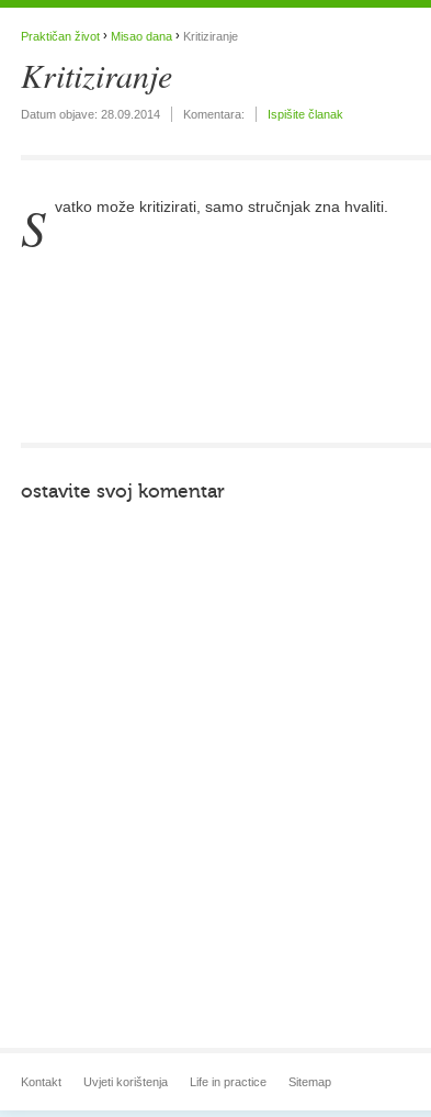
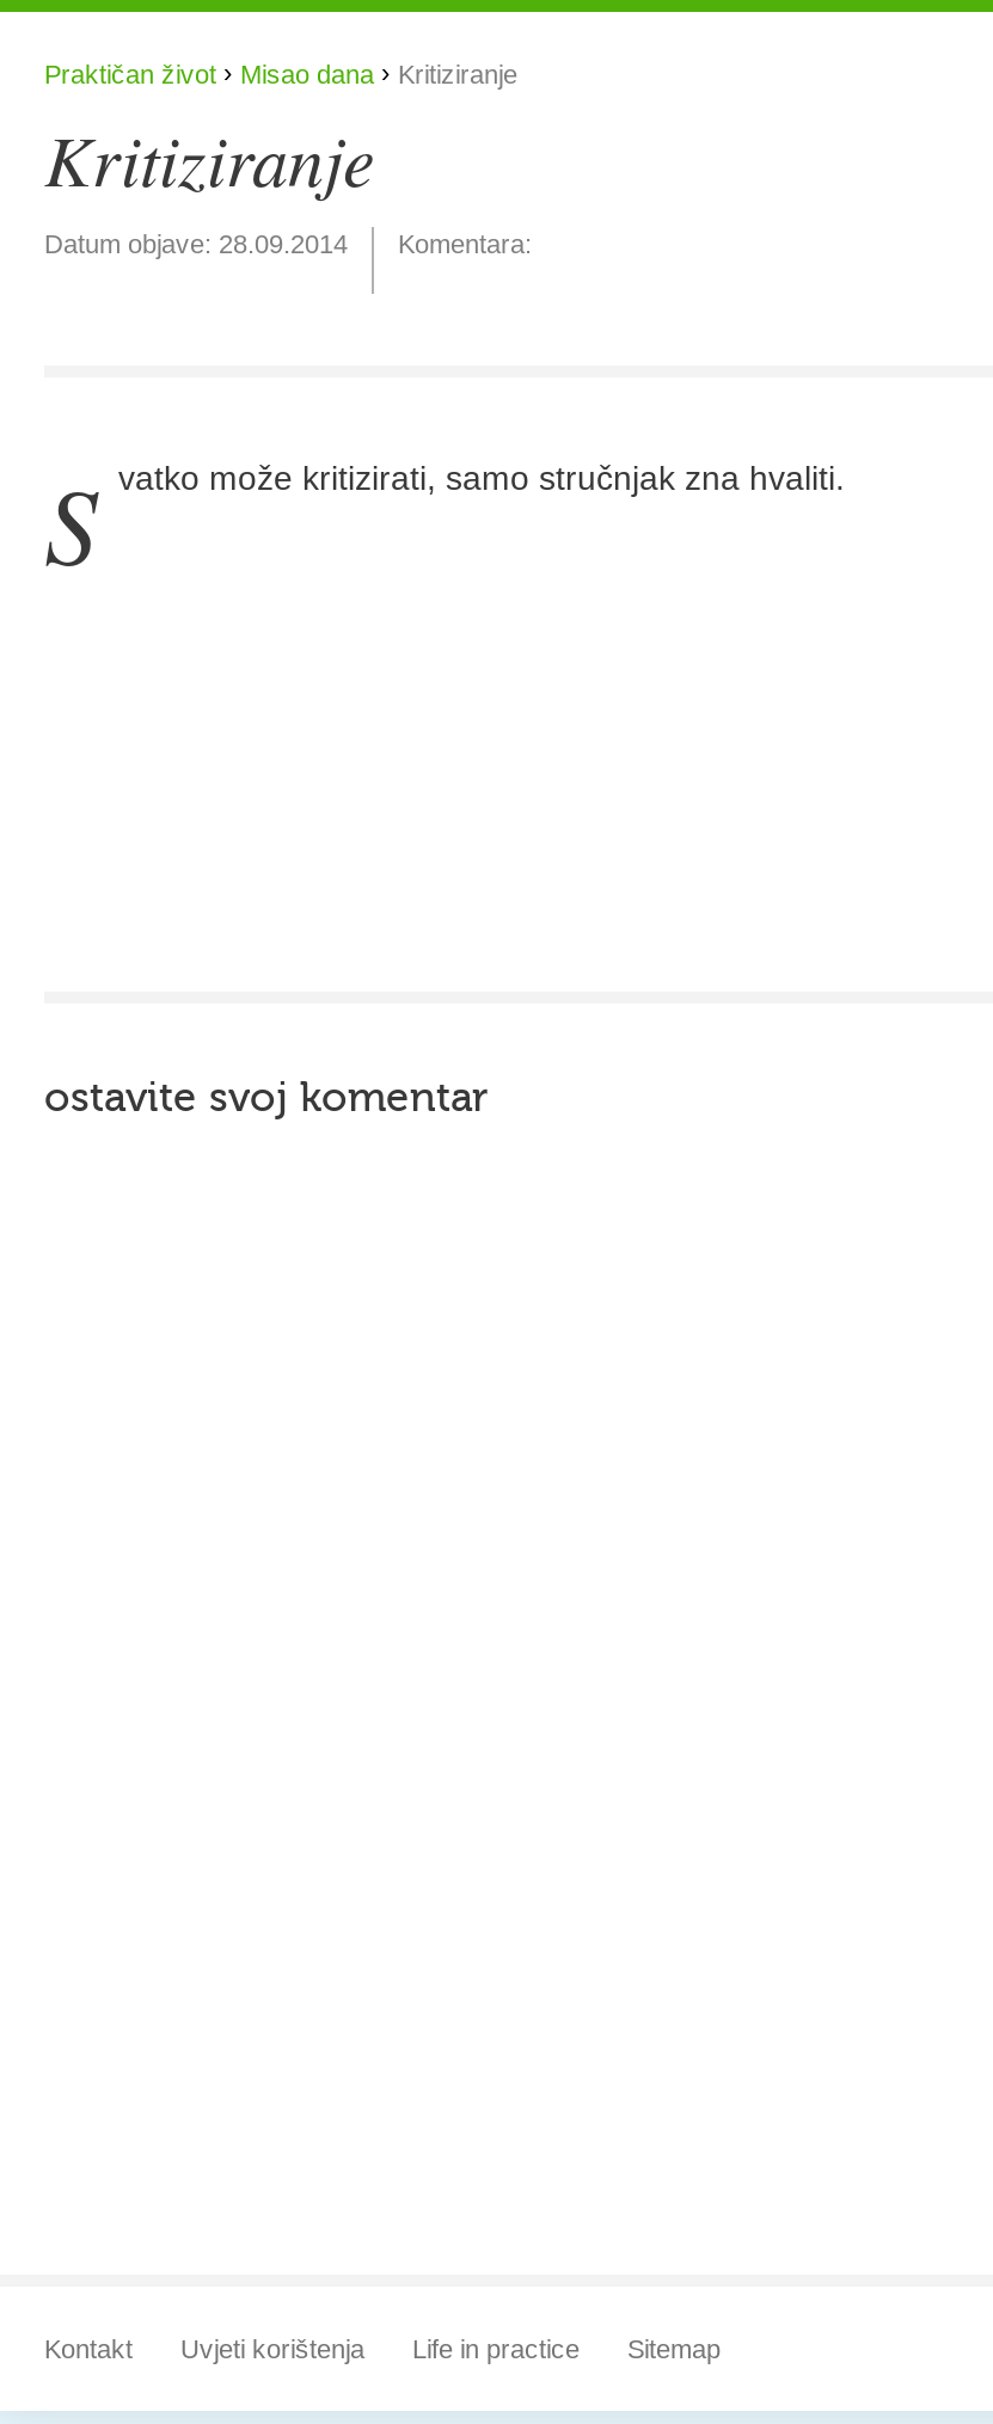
- Ispišite članak
